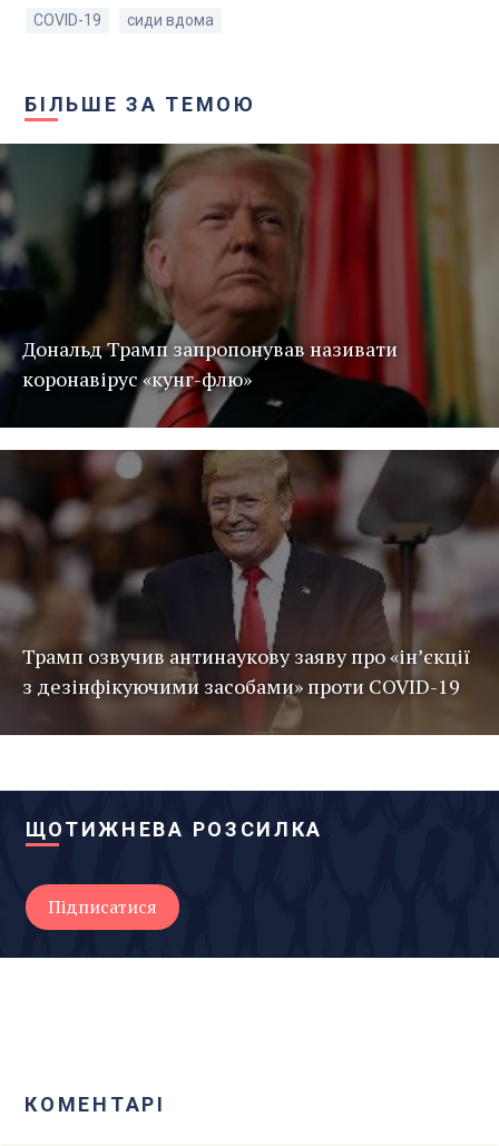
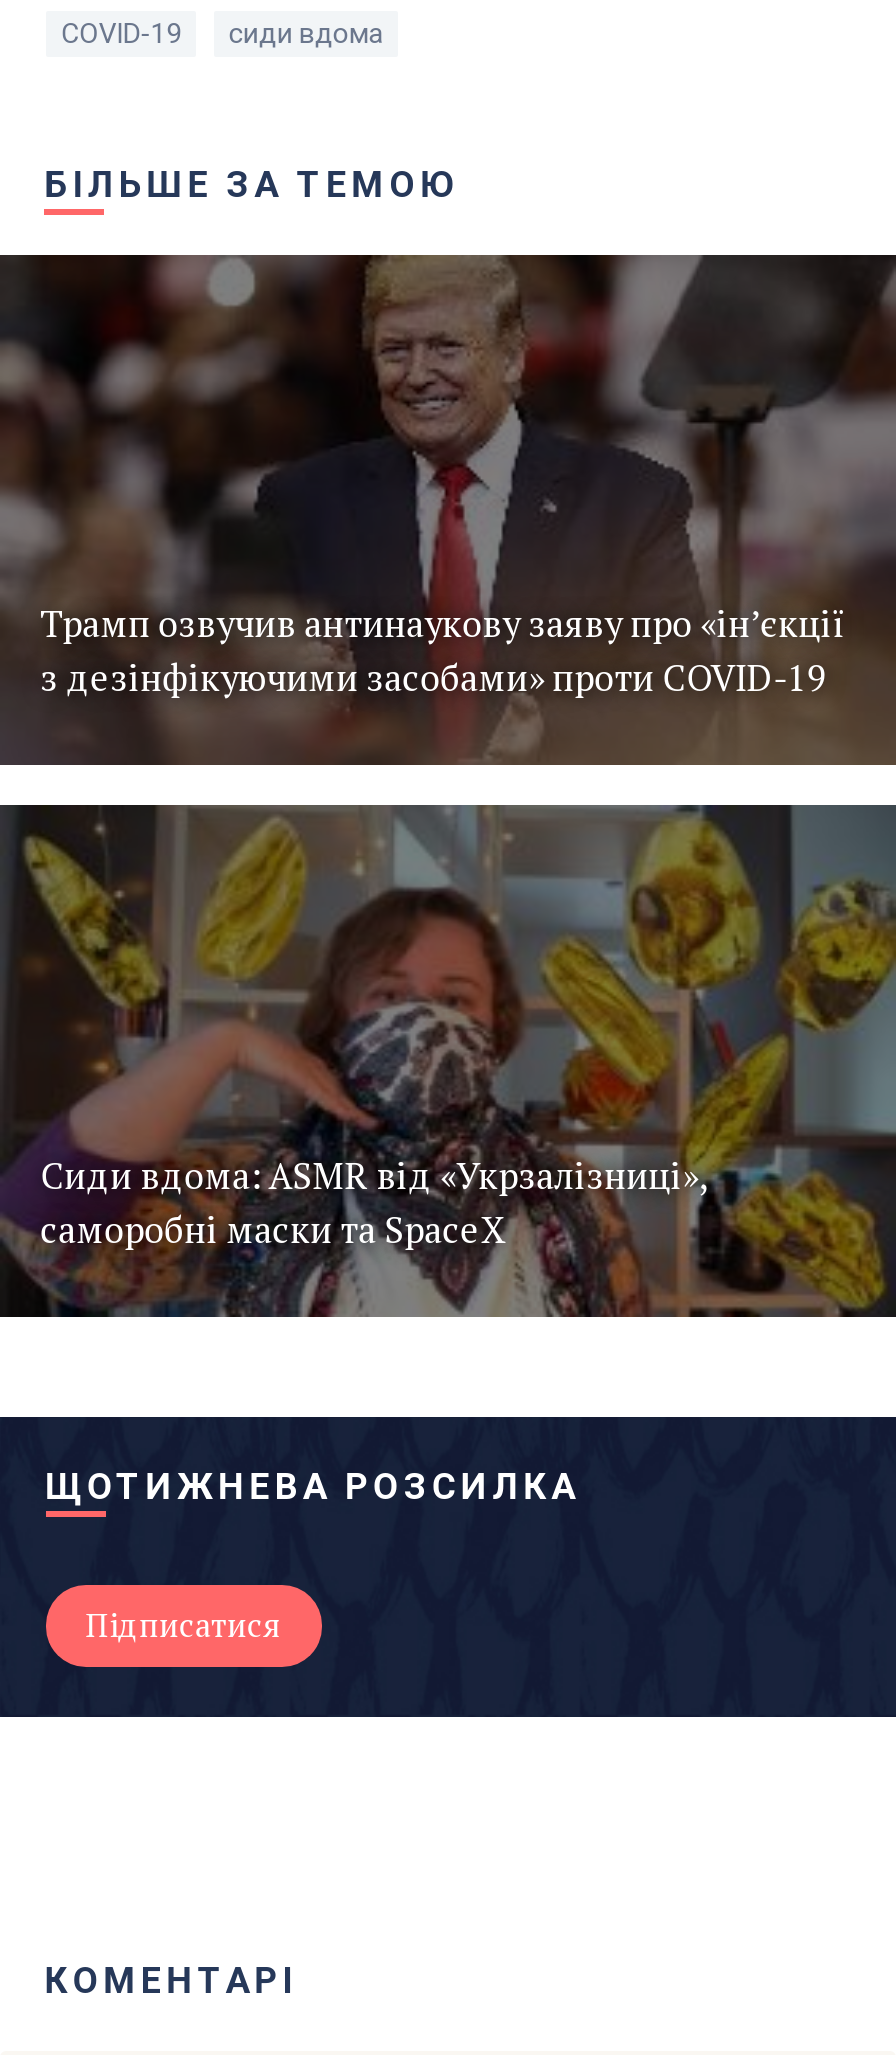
- [image]
- Дональд Трамп запропонував називати
- коронавірус «кунг-флю»

moved up: [image] | Трамп озвучив антинаукову заяву про «ін’єкції | з дезінфікуючими засобами» проти COVID-19

+ [image]
+ Сиди вдома: ASMR від «Укрзалізниці»,
+ саморобні маски та SpaceX
